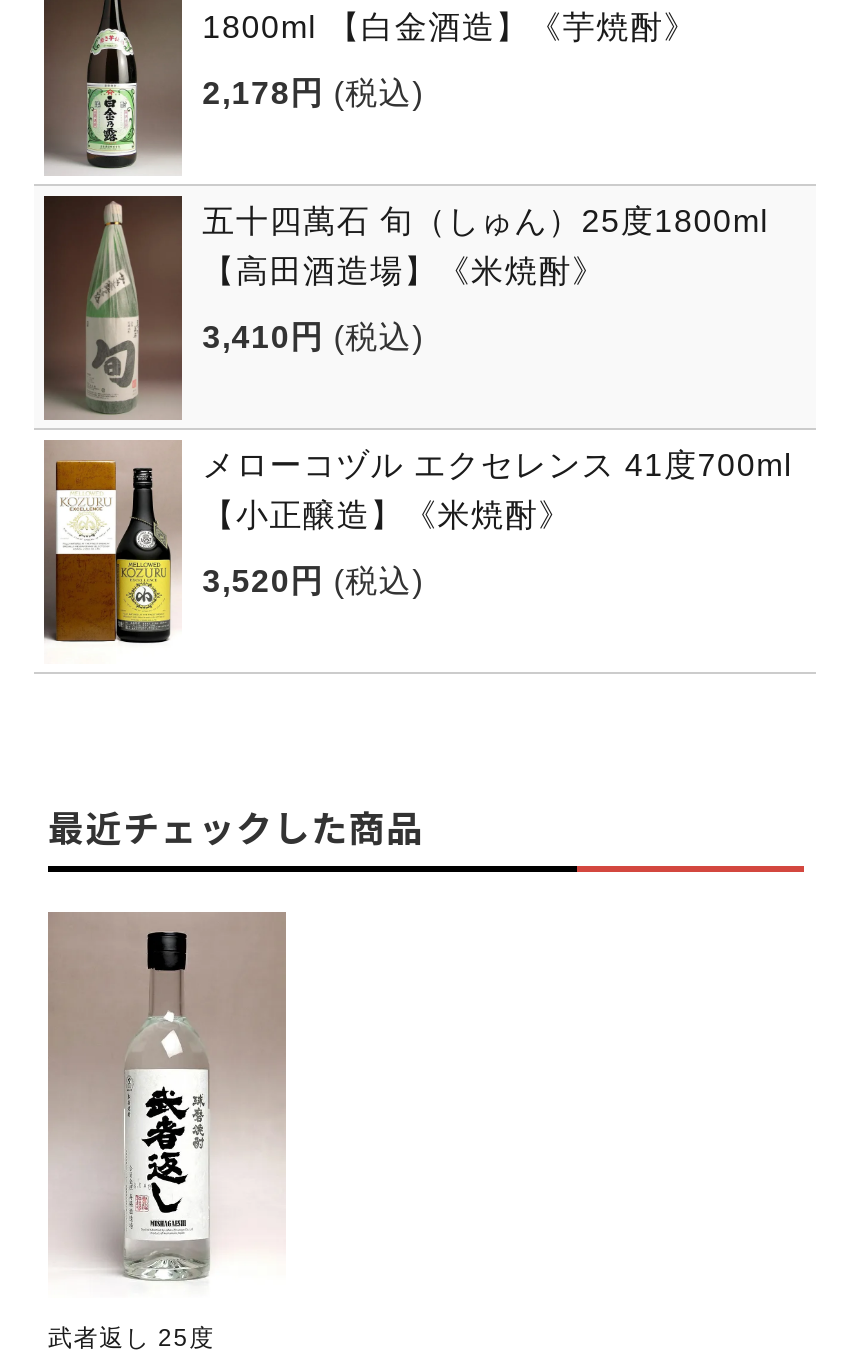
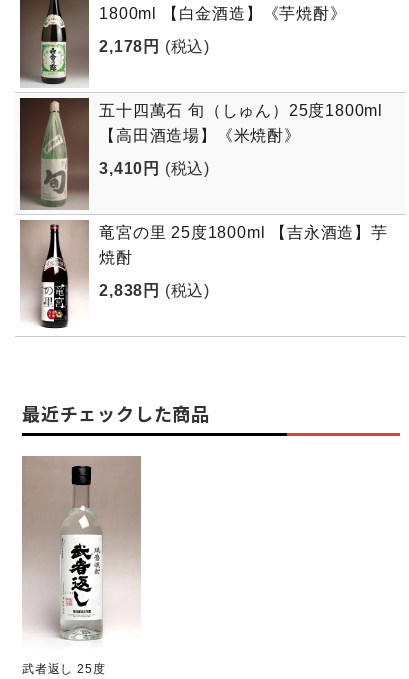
- [image]
- メローコヅル エクセレンス 41度700ml
+ [image]
+ 竜宮の里 25度1800ml 【吉永酒造】芋

- 【小正醸造】《米焼酎》
+ 焼酎

- 3,520円 (税込)
+ 2,838円 (税込)
